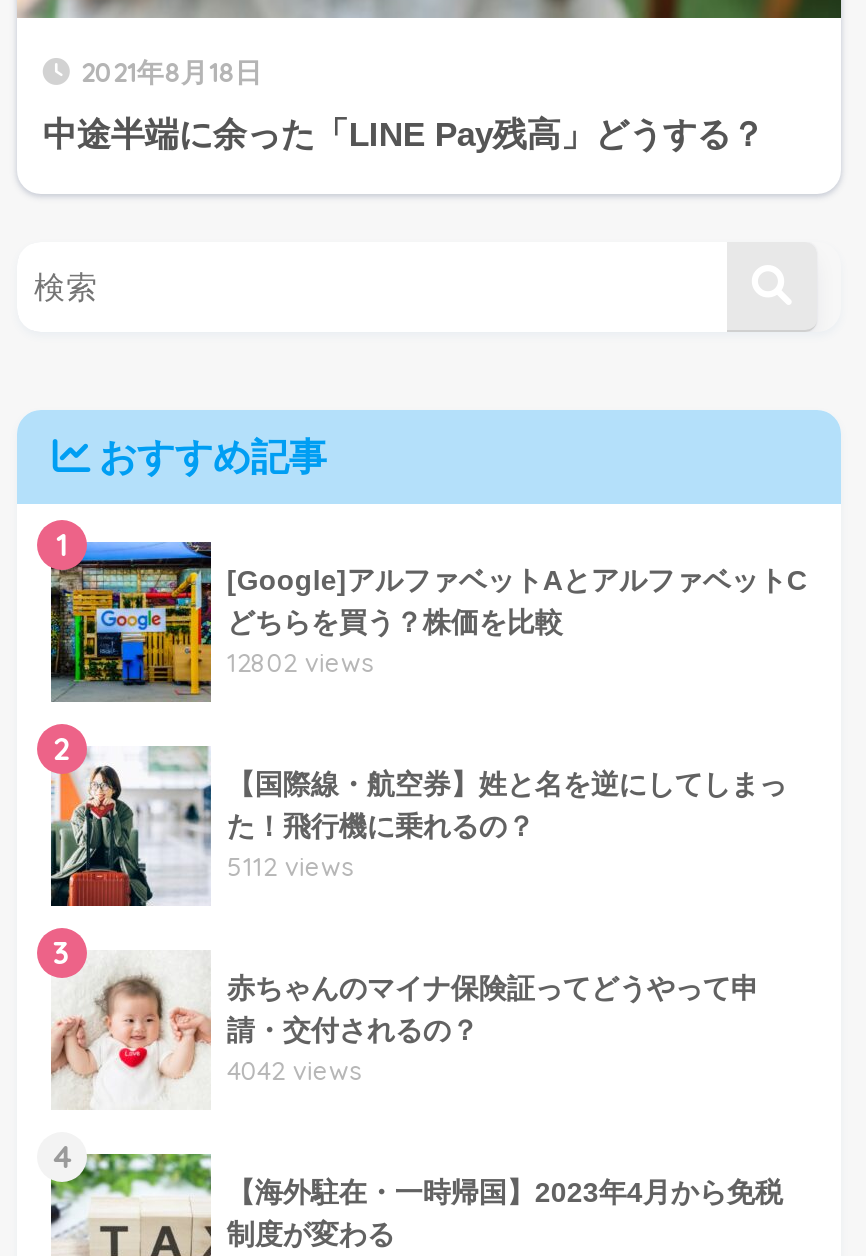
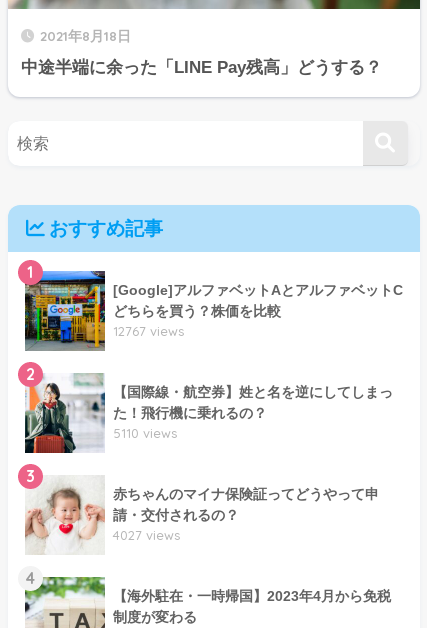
- 12802 views
+ 12767 views

- 5112 views
+ 5110 views

- 4042 views
+ 4027 views
